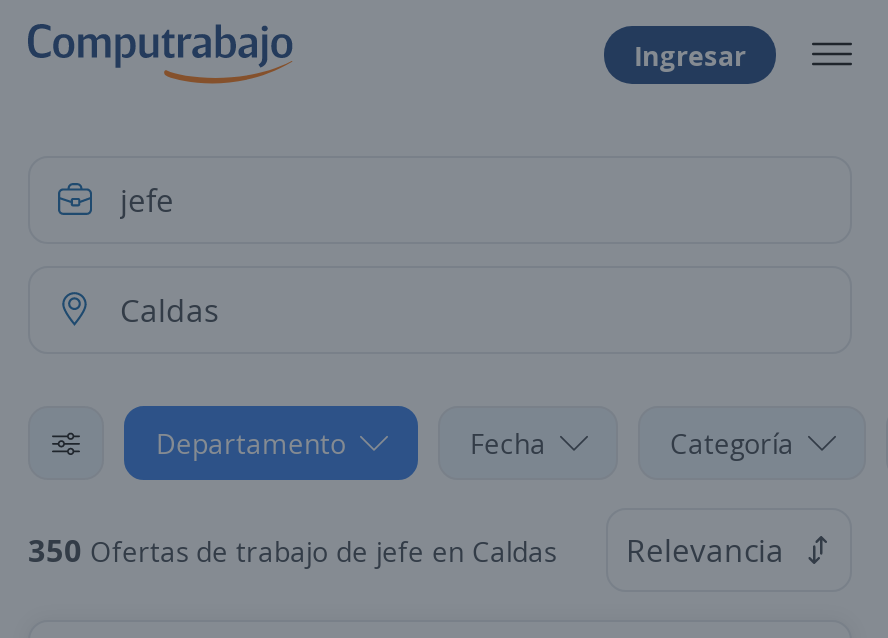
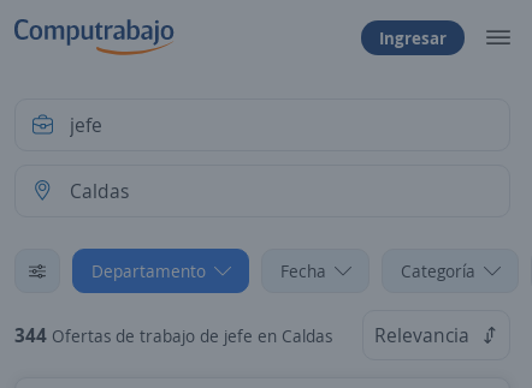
- 350 Ofertas de trabajo de jefe en Caldas
+ 344 Ofertas de trabajo de jefe en Caldas
